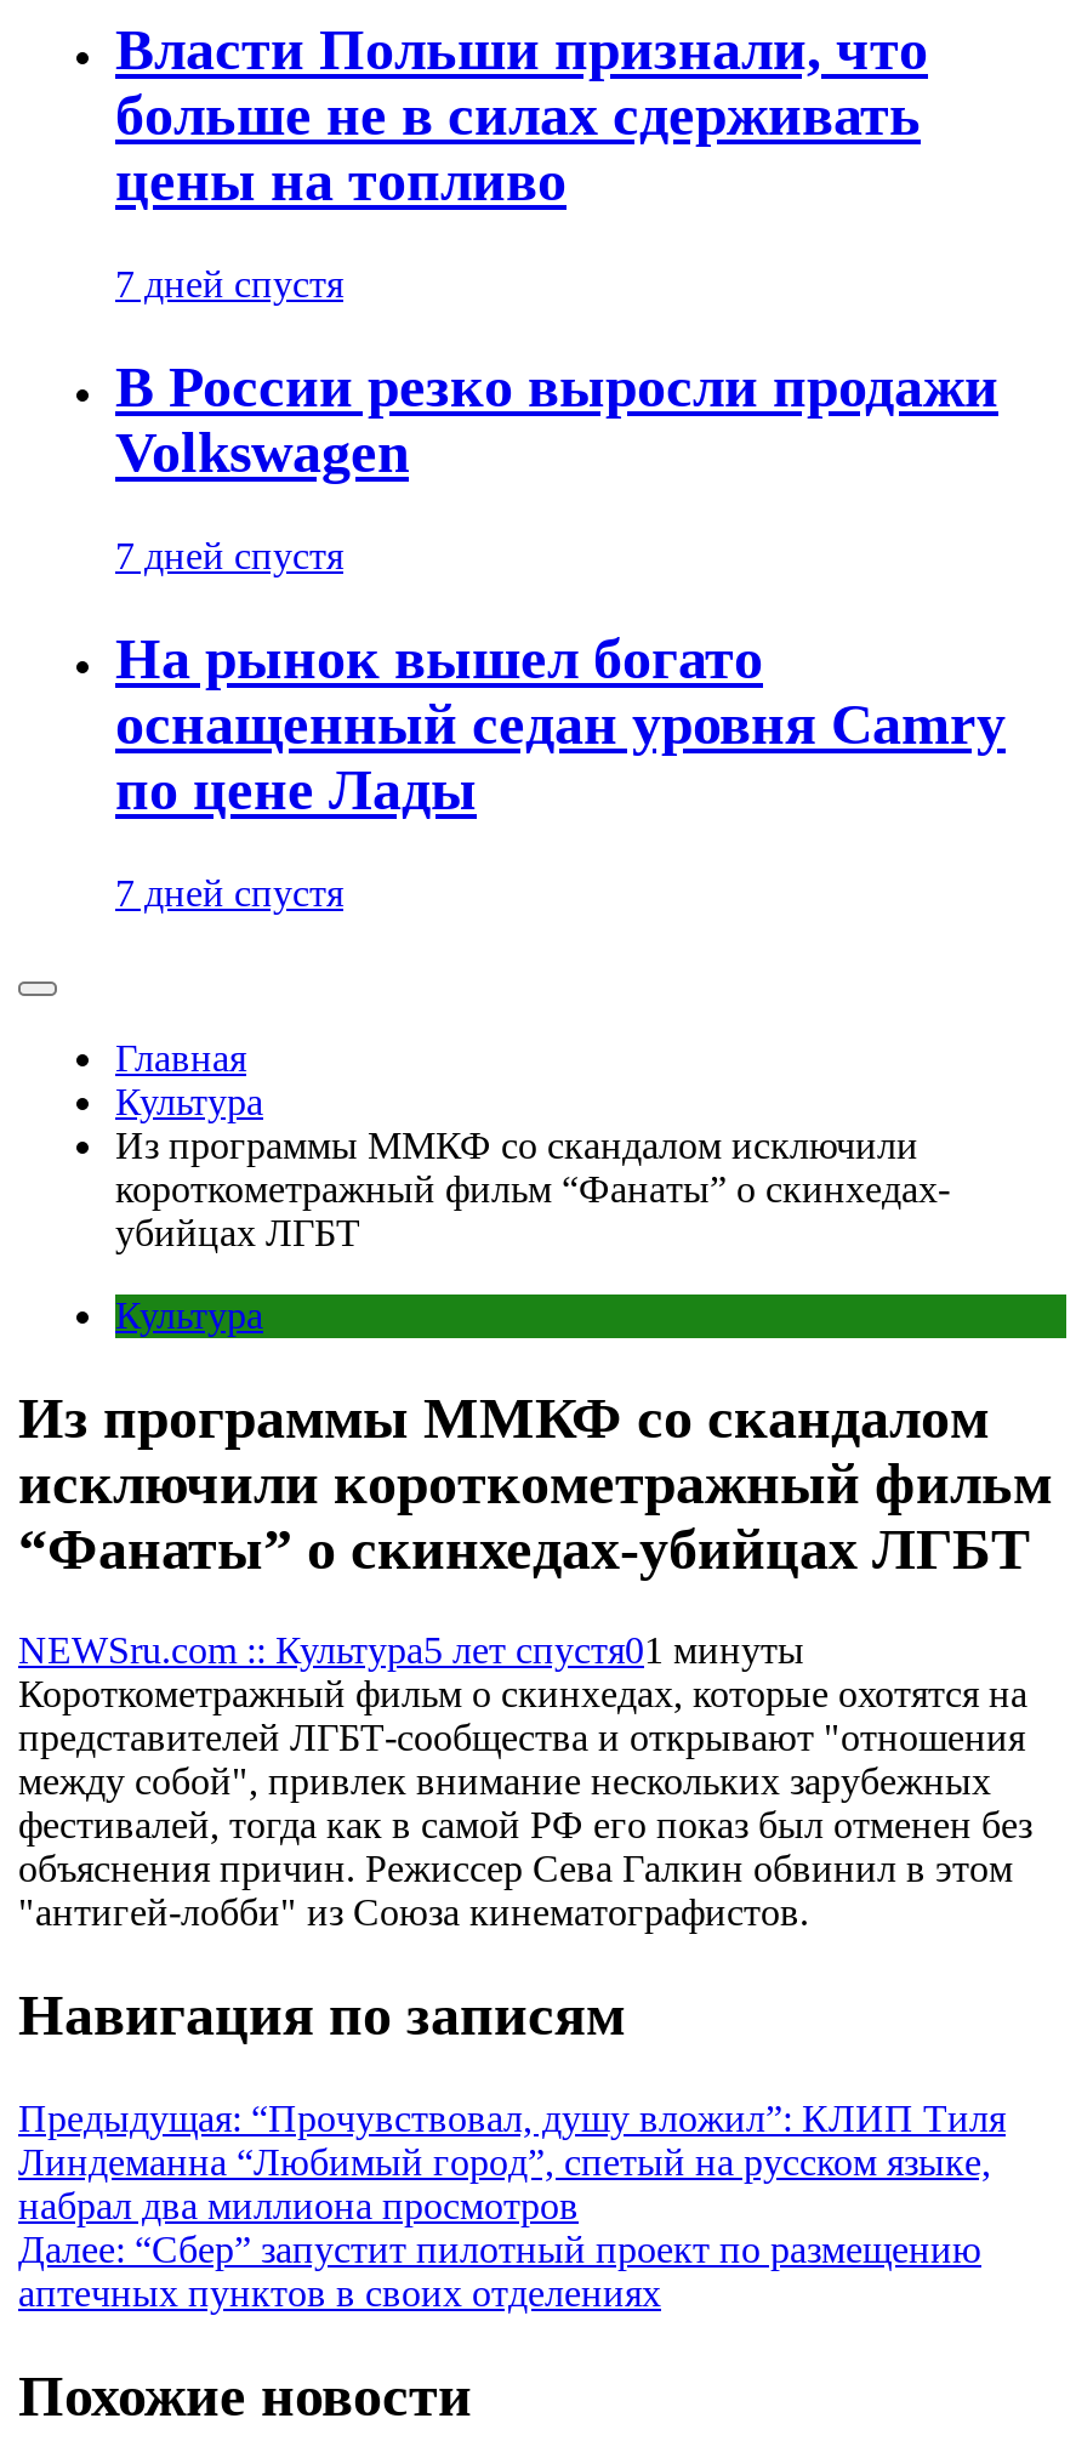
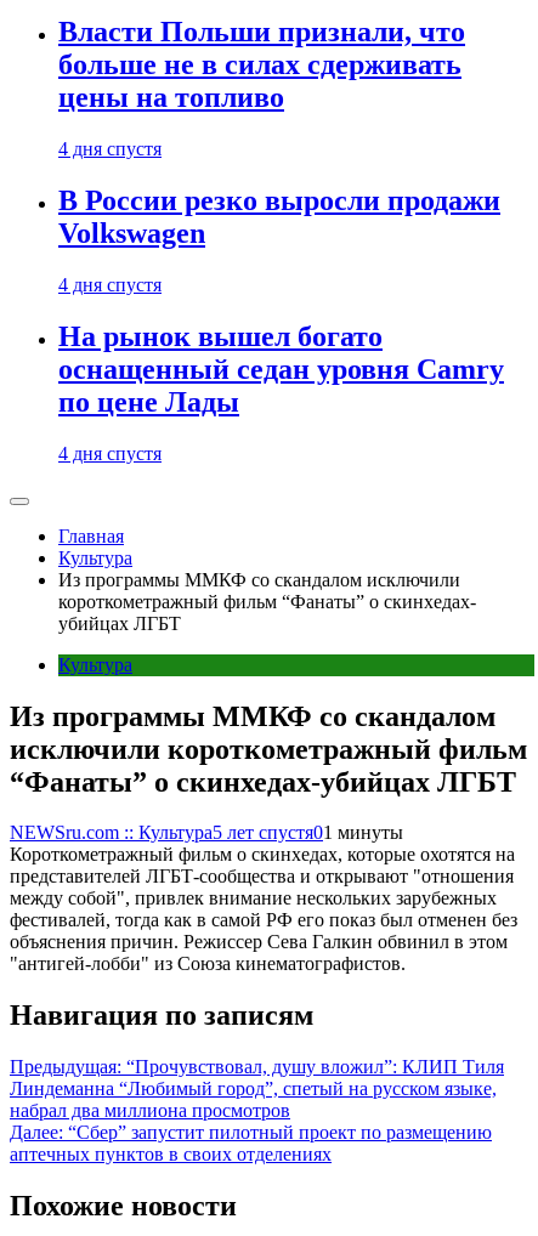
- 7 дней спустя
+ 4 дня спустя

- 7 дней спустя
+ 4 дня спустя

- 7 дней спустя
+ 4 дня спустя
